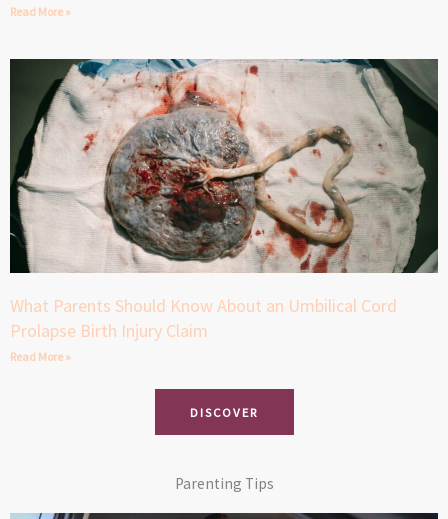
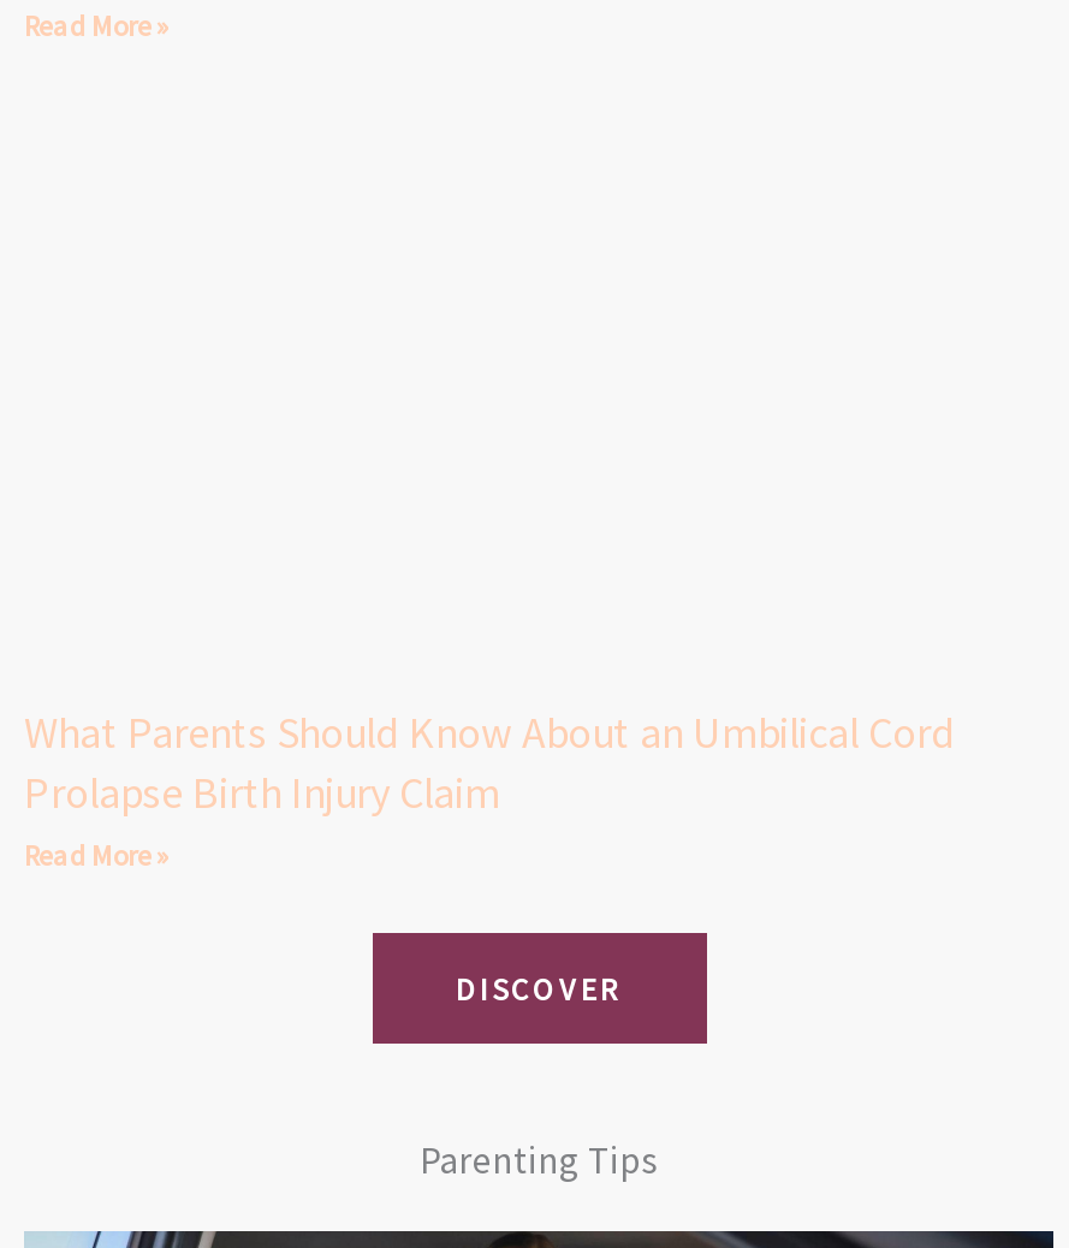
- [image]
